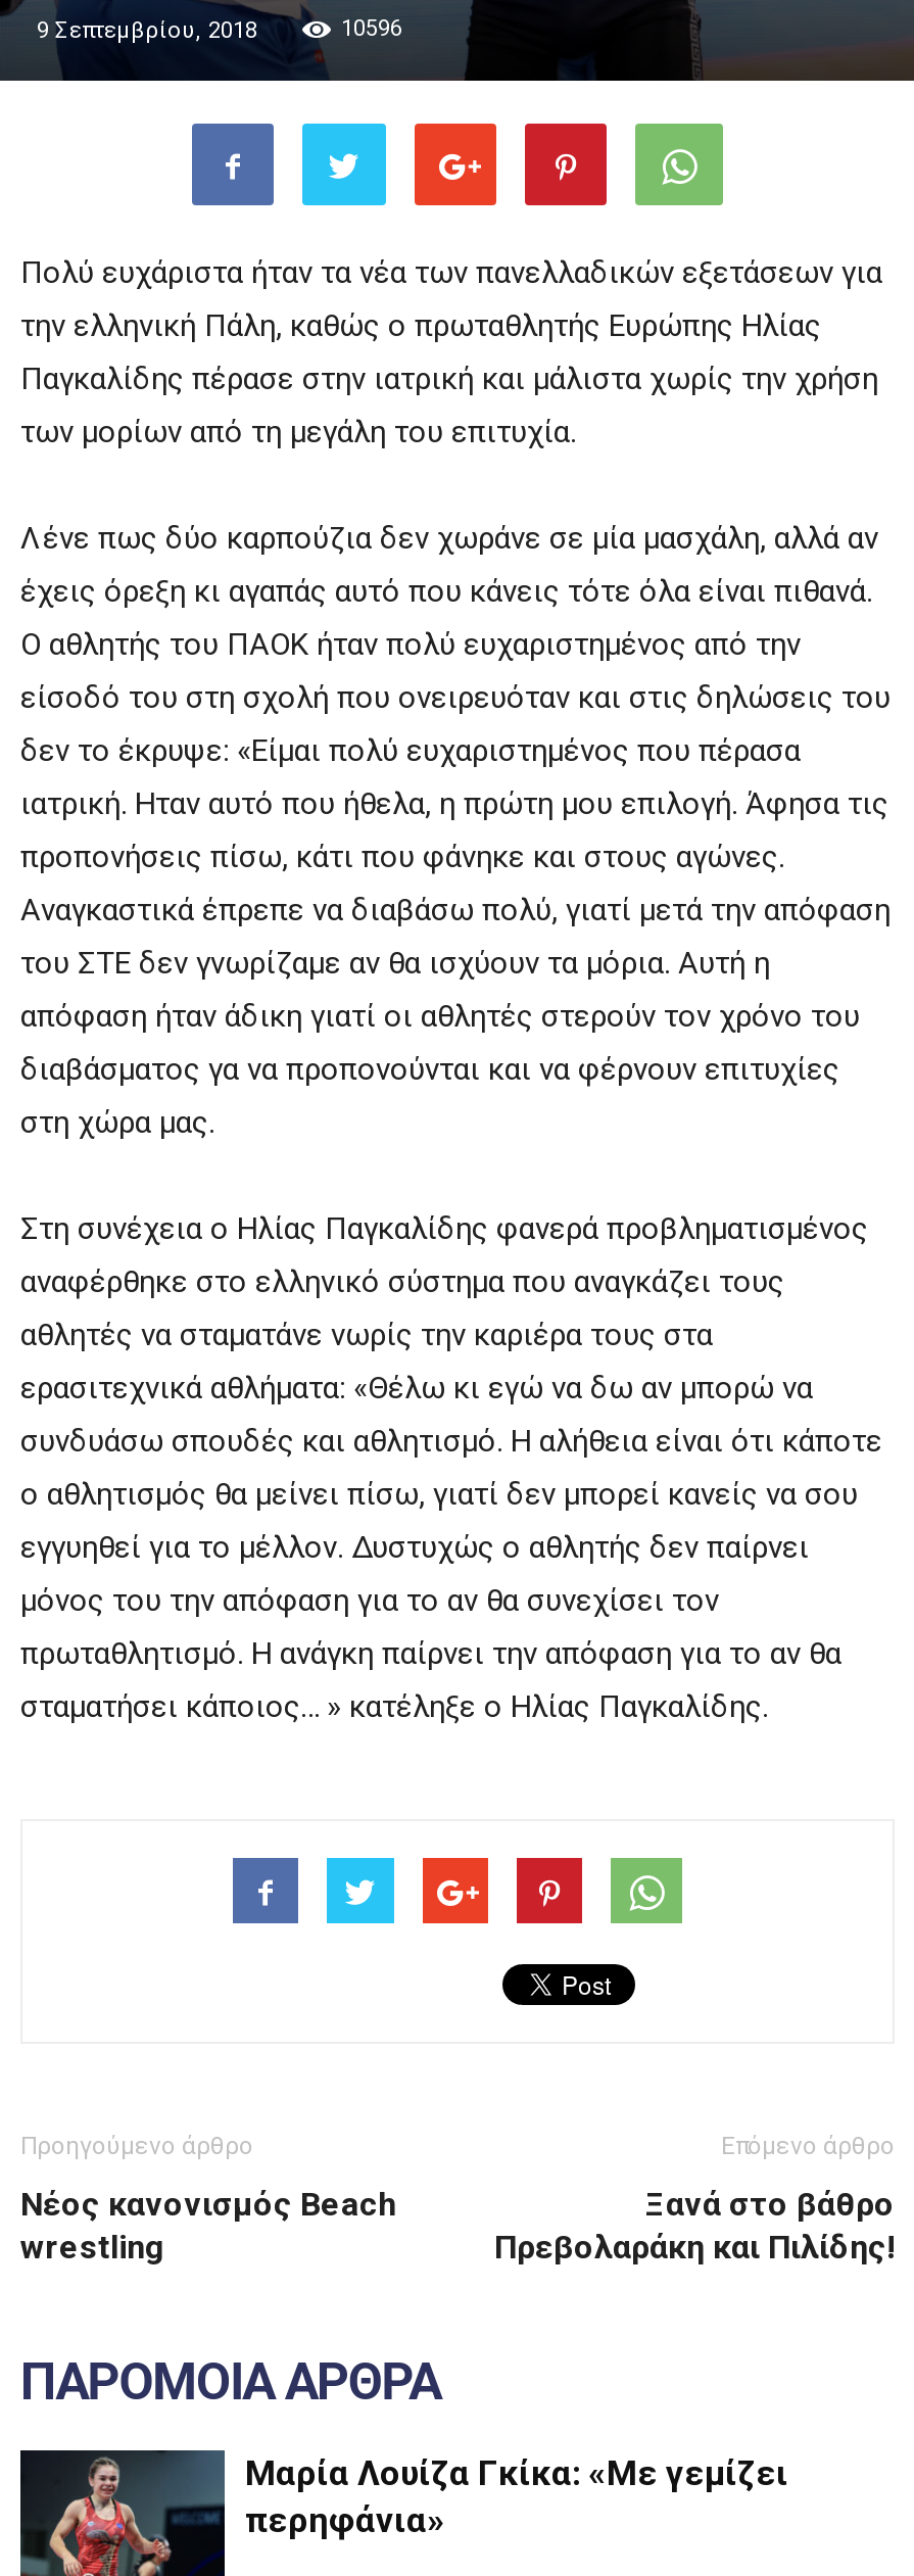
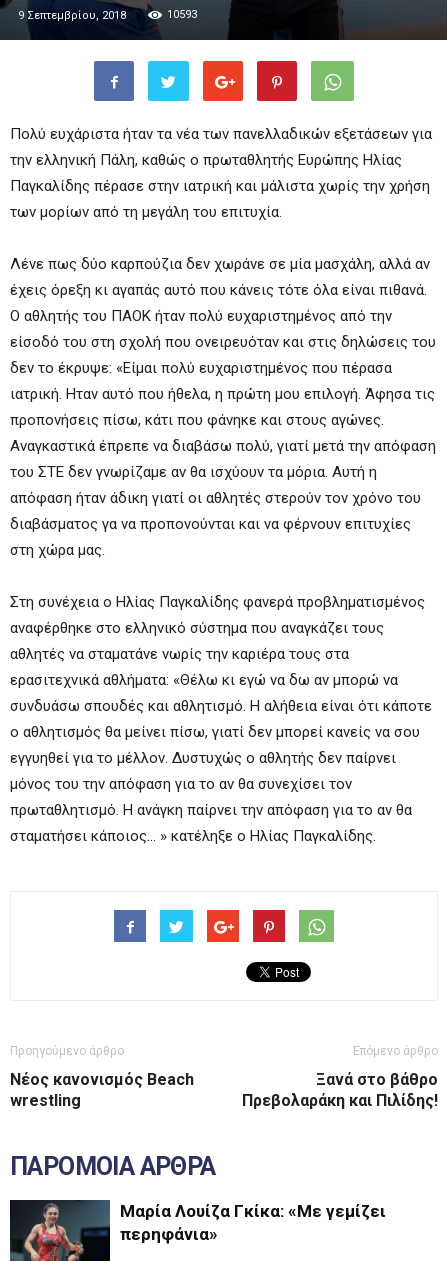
- 10596
+ 10593
